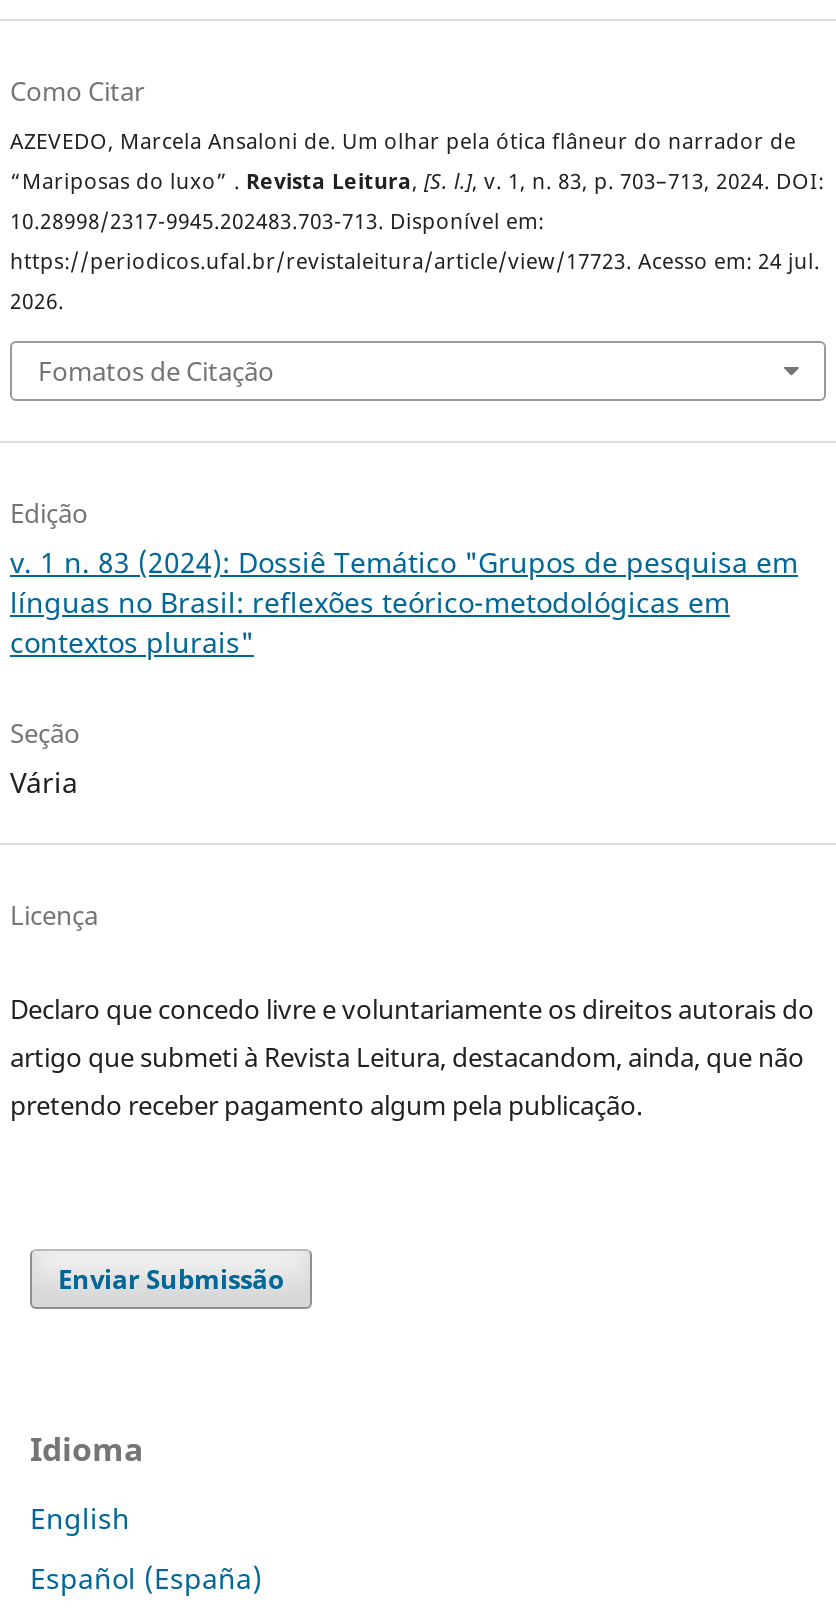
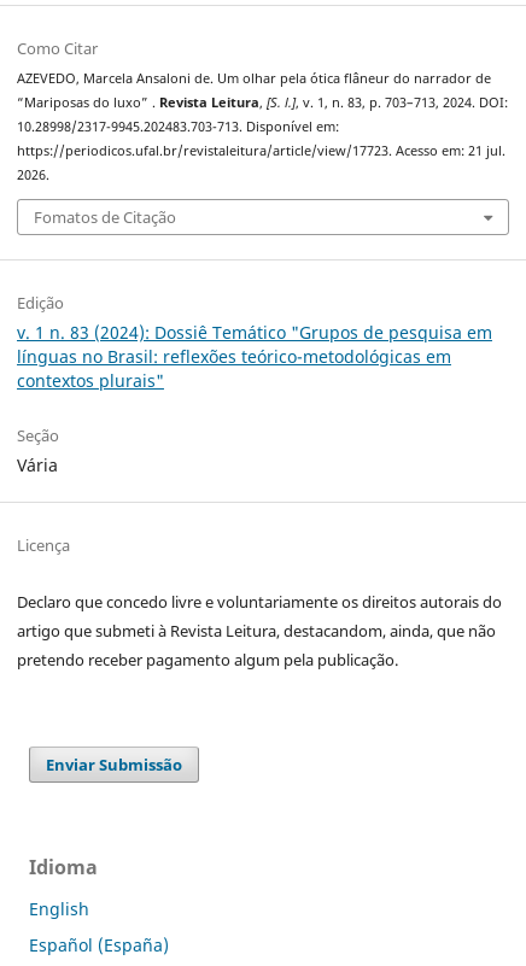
- https://periodicos.ufal.br/revistaleitura/article/view/17723. Acesso em: 24 jul.
+ https://periodicos.ufal.br/revistaleitura/article/view/17723. Acesso em: 21 jul.
